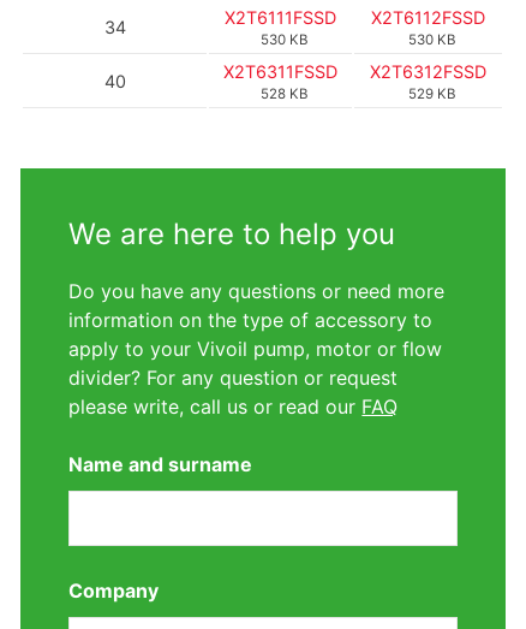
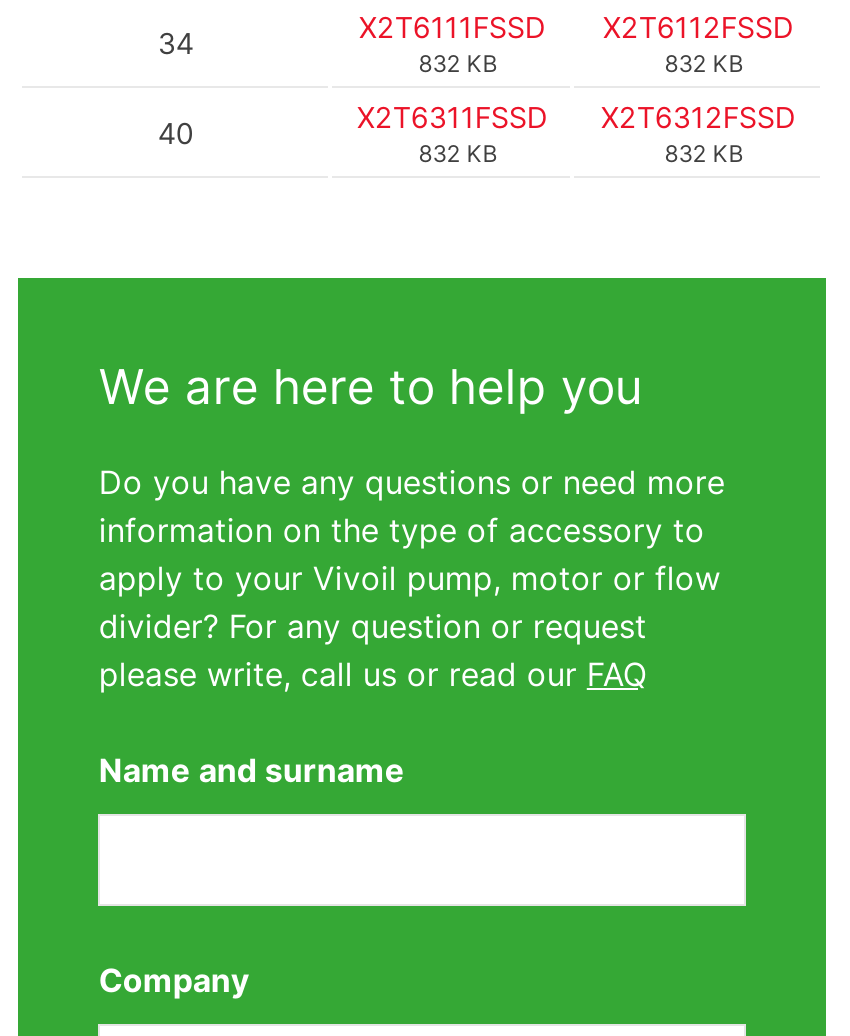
- 530 KB
+ 832 KB

- 530 KB
+ 832 KB

- 528 KB
+ 832 KB

- 529 KB
+ 832 KB
